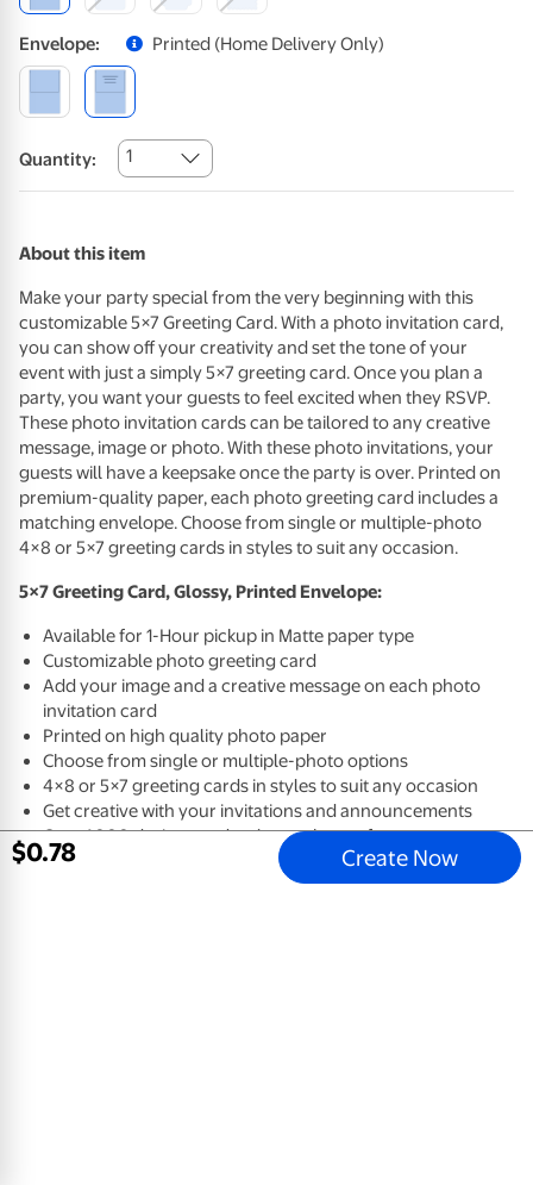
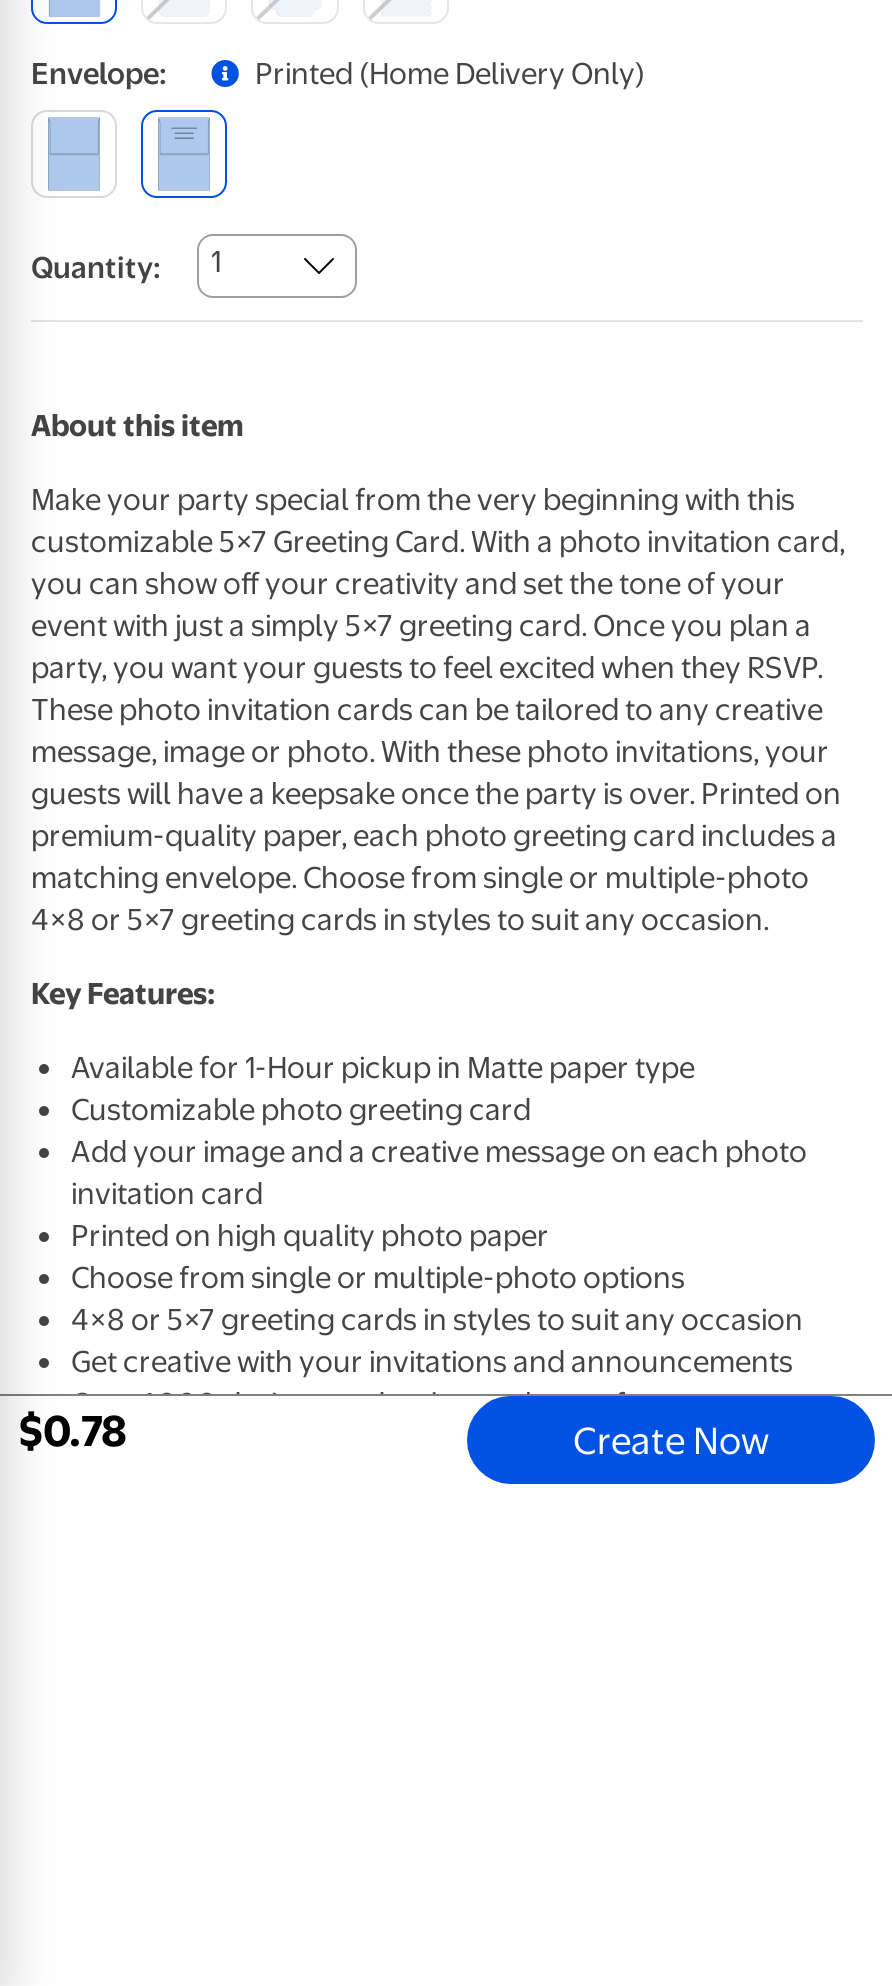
- 5×7 Greeting Card, Glossy, Printed Envelope:
+ Key Features:
